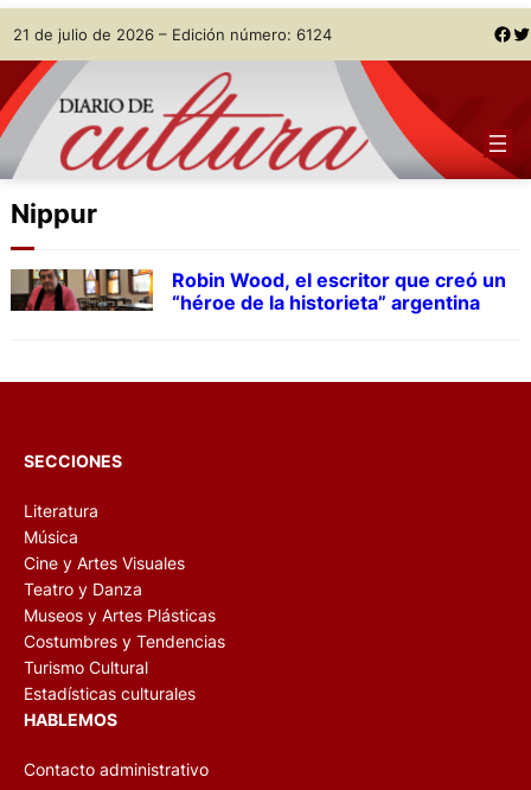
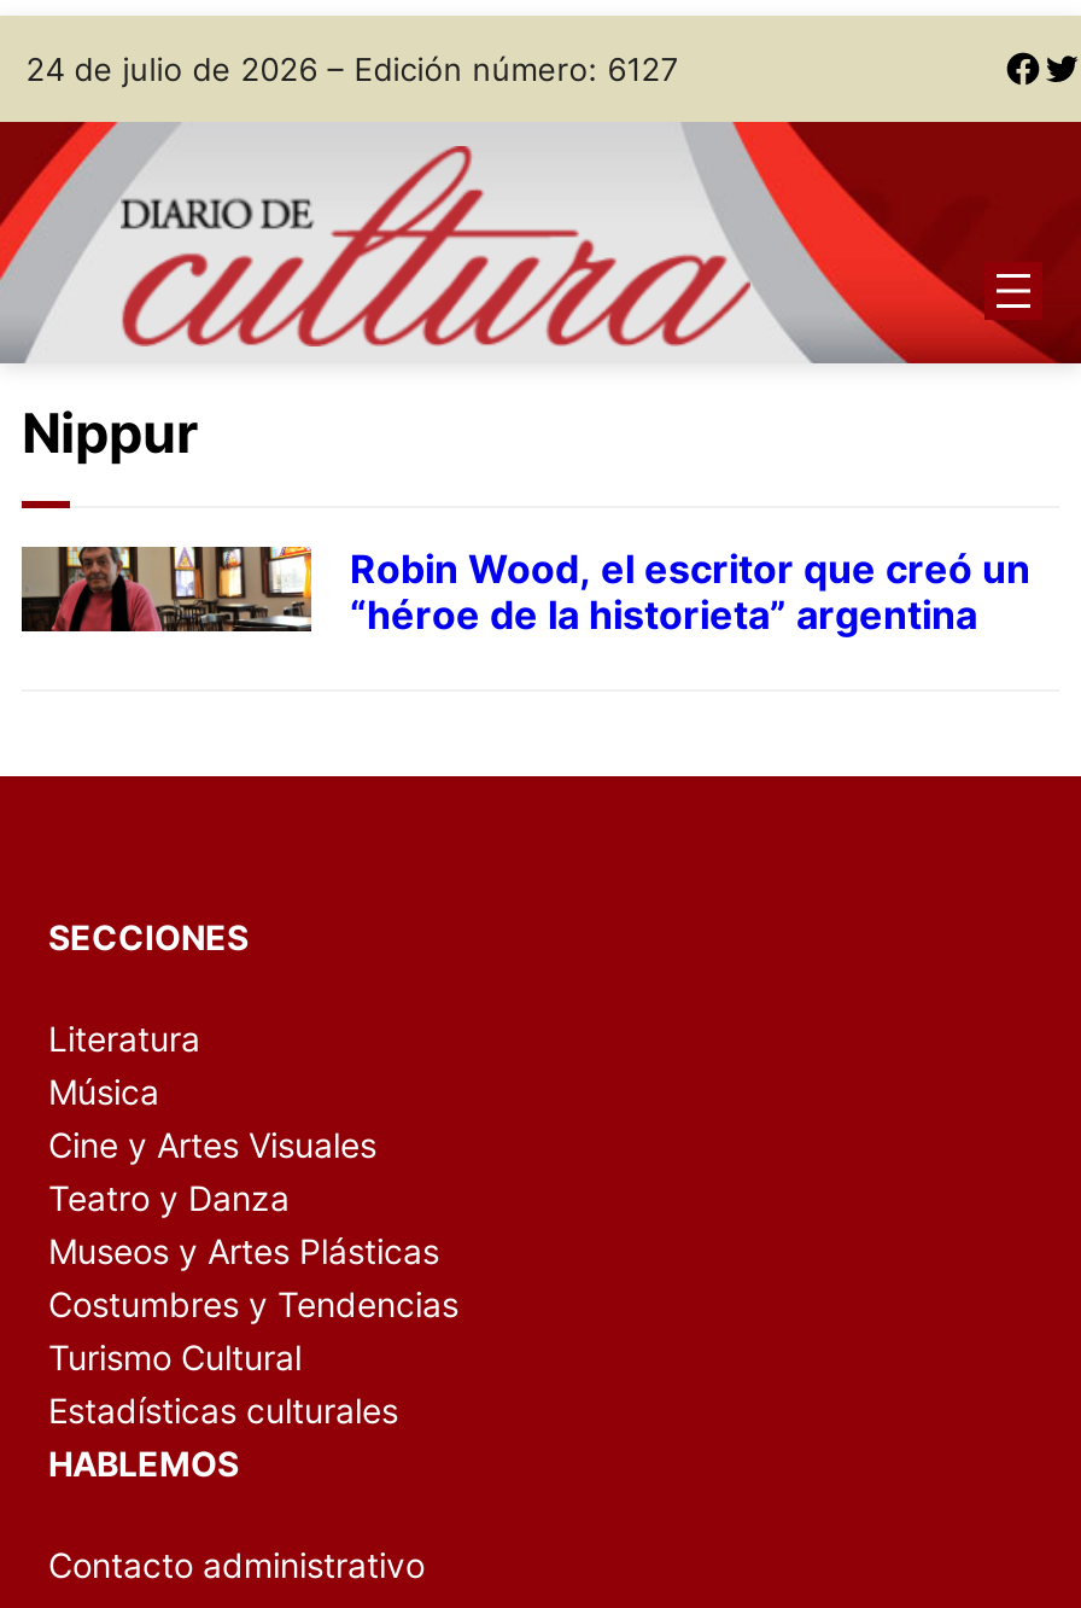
- 21 de julio de 2026 – Edición número: 6124
+ 24 de julio de 2026 – Edición número: 6127
